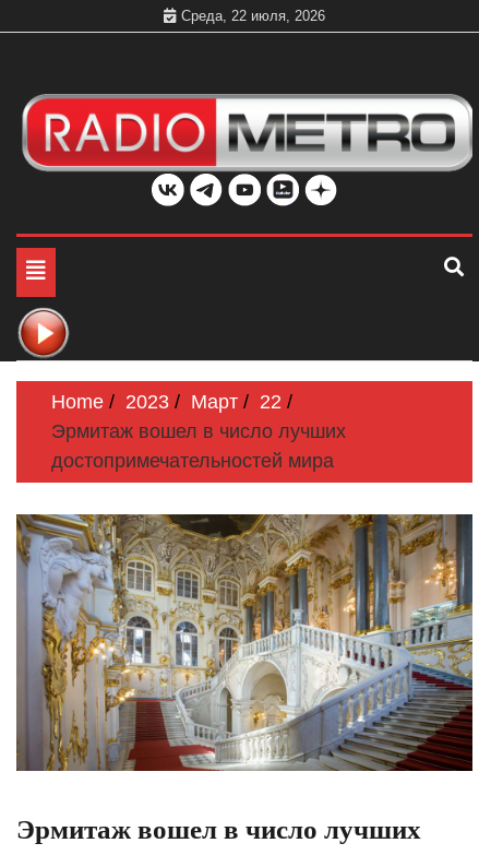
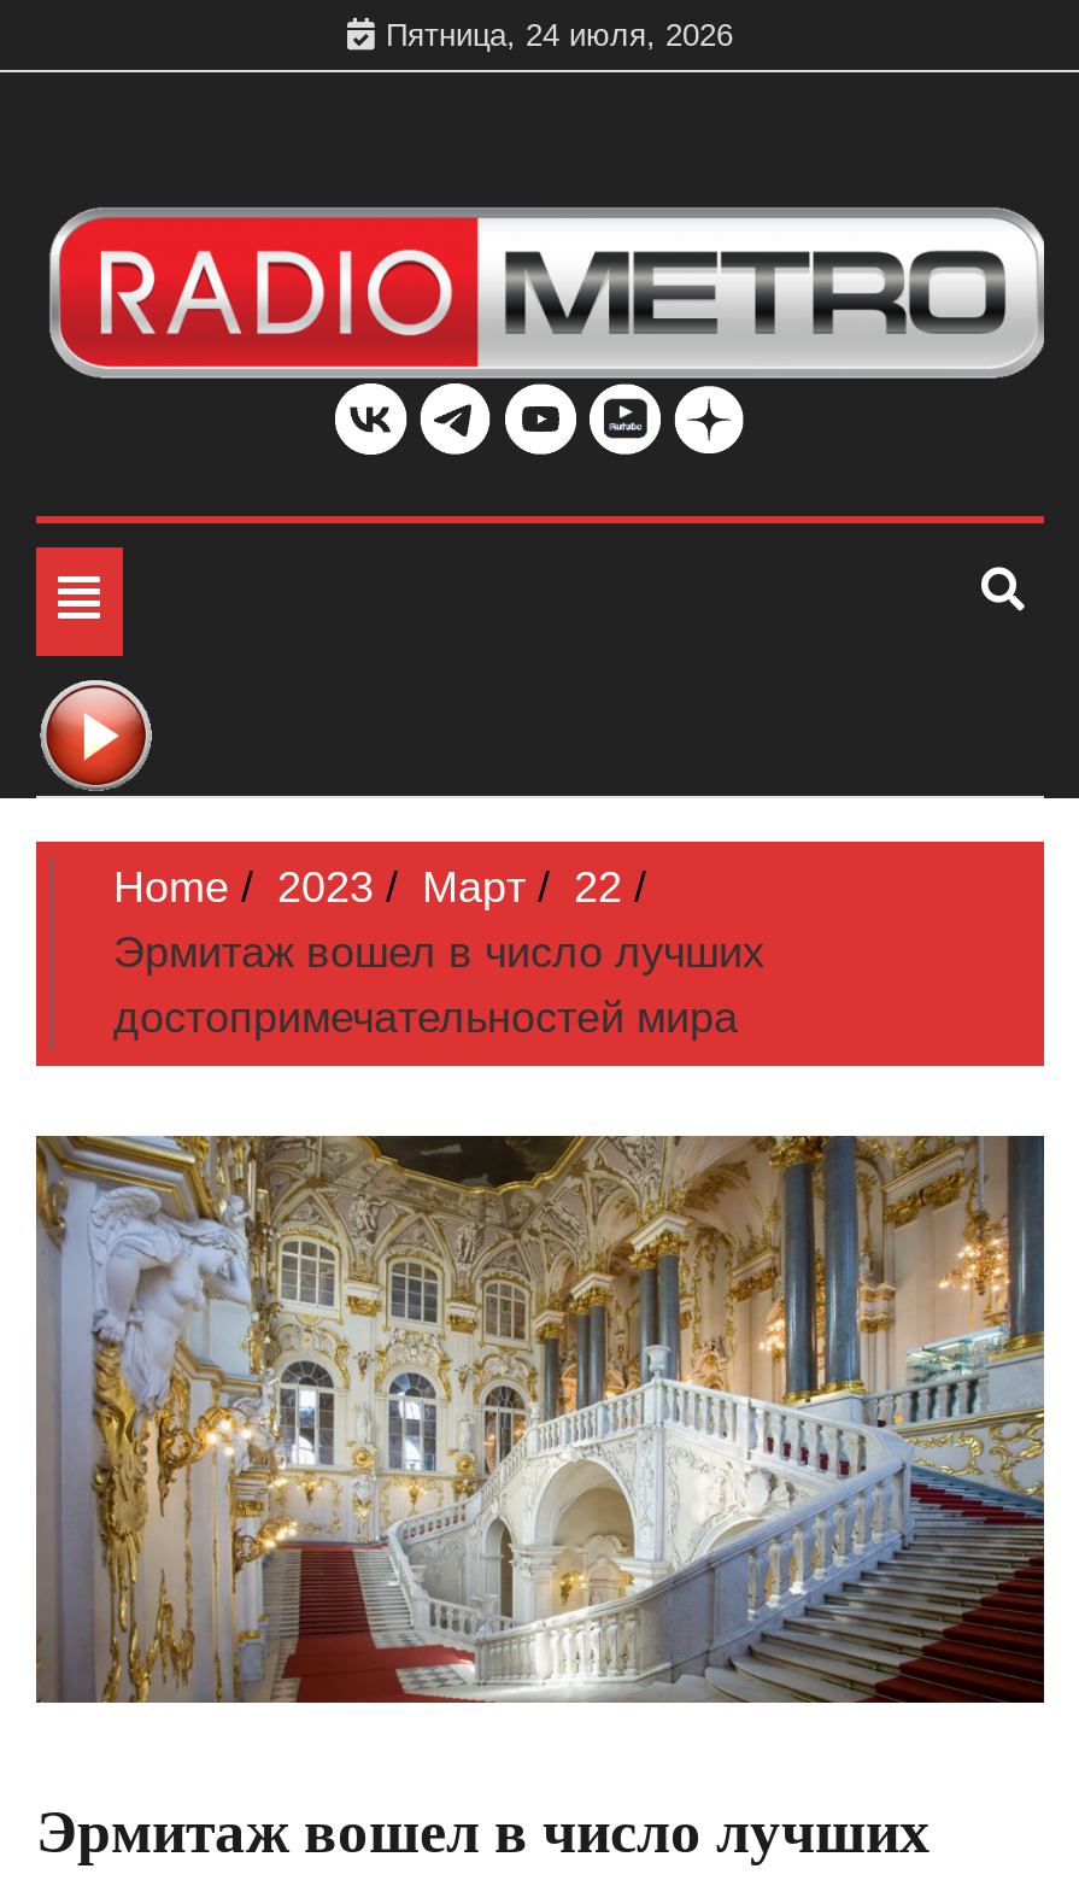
- Среда, 22 июля, 2026
+ Пятница, 24 июля, 2026
